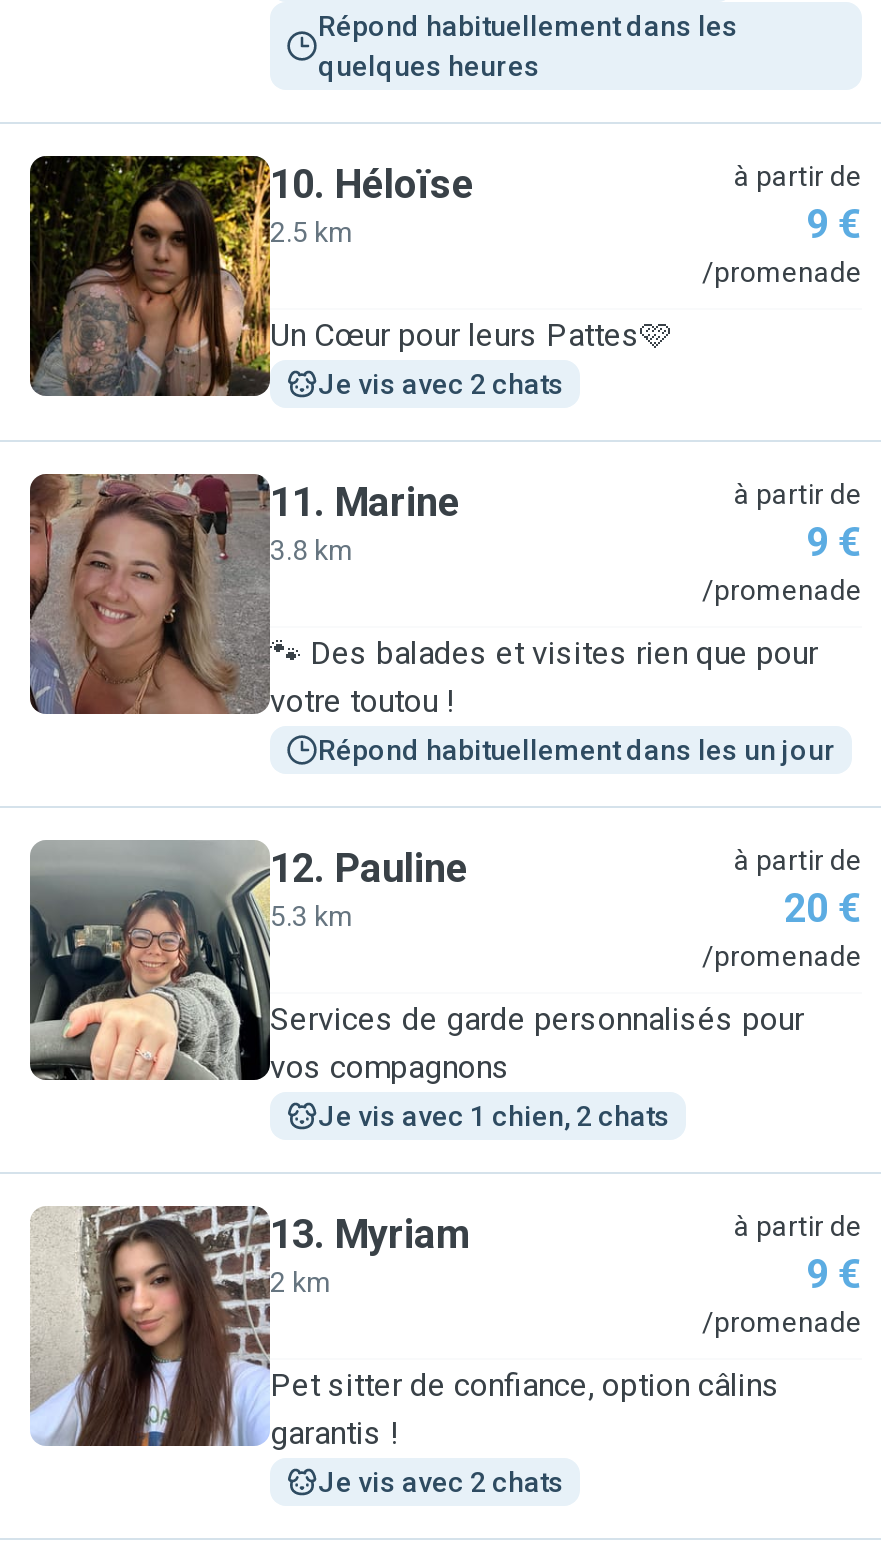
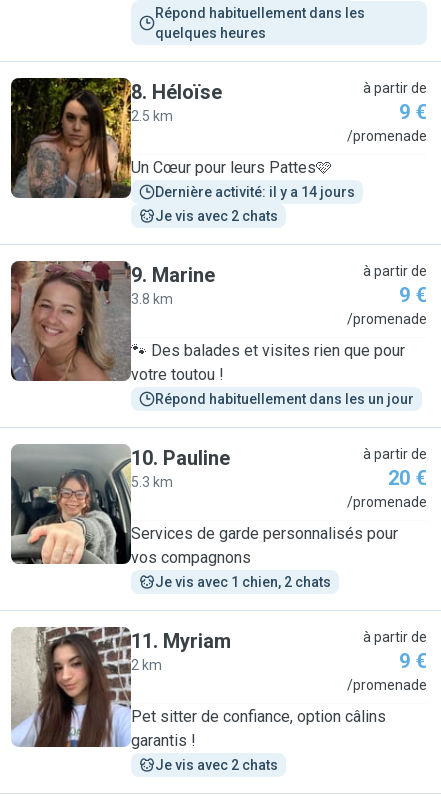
- 10. Héloïse
+ 8. Héloïse

+ Dernière activité: il y a 14 jours

- 11. Marine
+ 9. Marine

- 12. Pauline
+ 10. Pauline

- 13. Myriam
+ 11. Myriam
